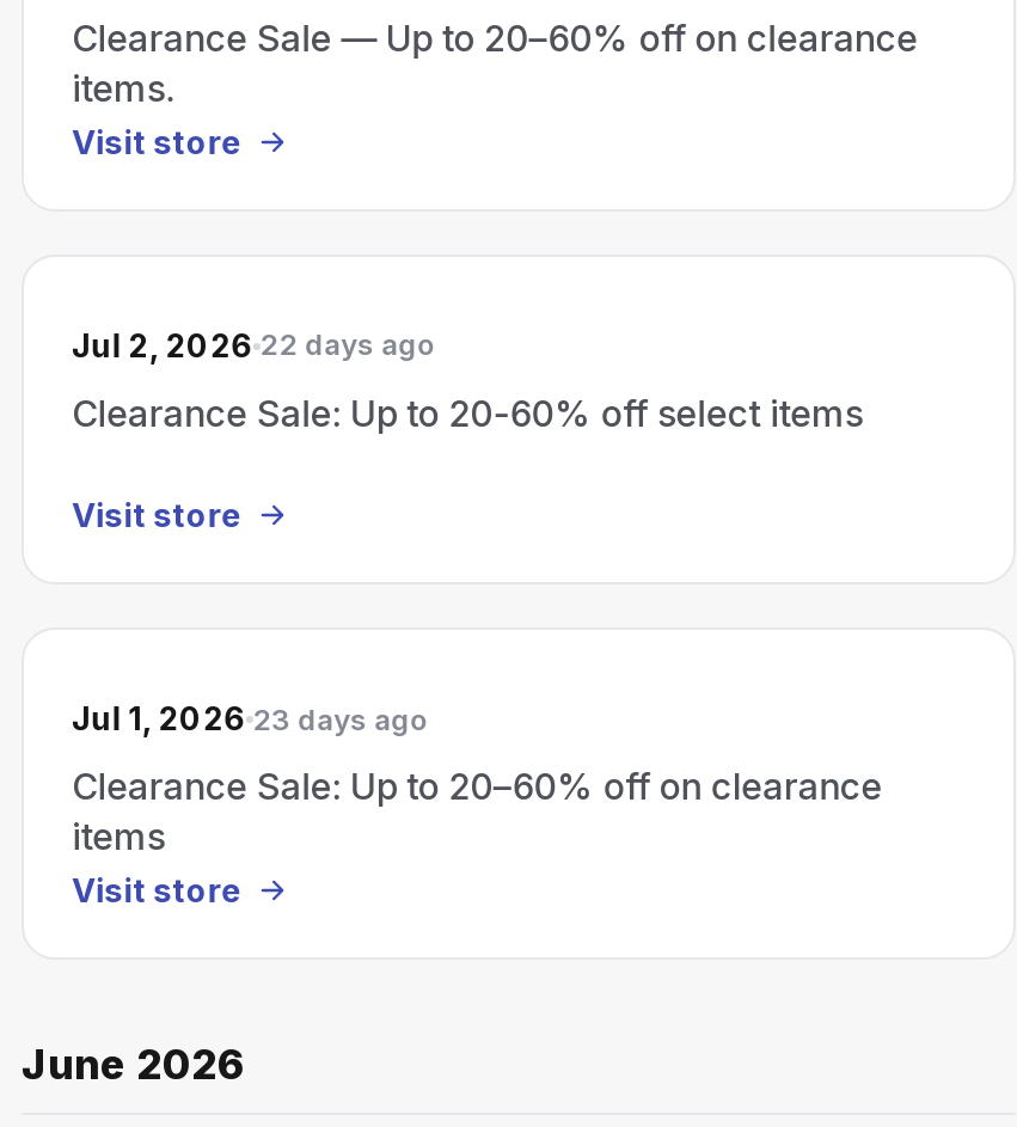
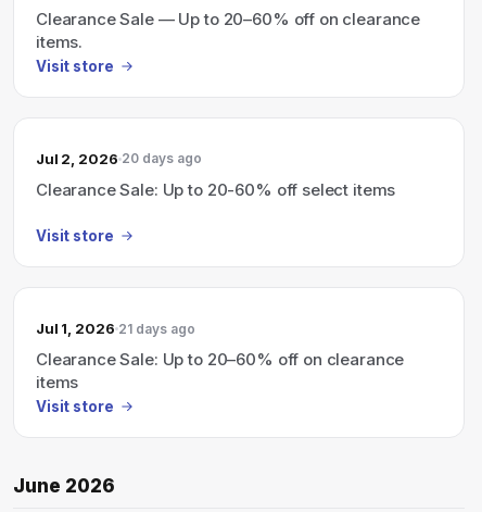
- Jul 2, 2026 22 days ago
+ Jul 2, 2026 20 days ago

- Jul 1, 2026 23 days ago
+ Jul 1, 2026 21 days ago
